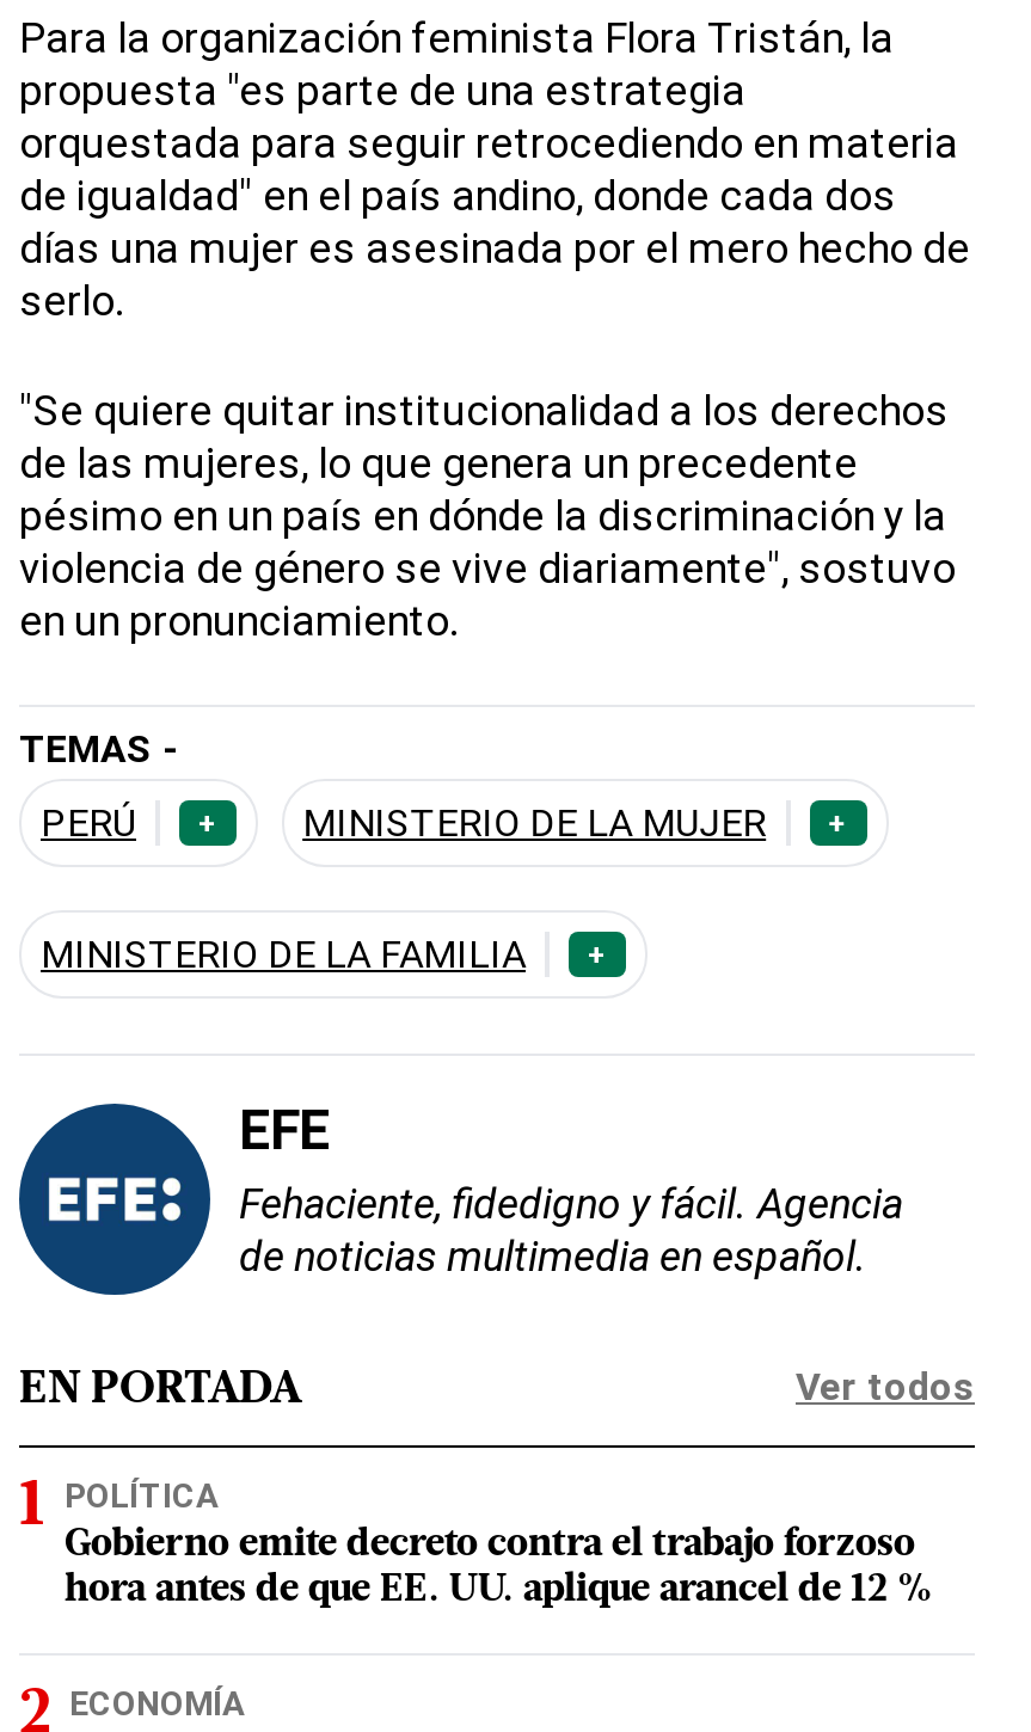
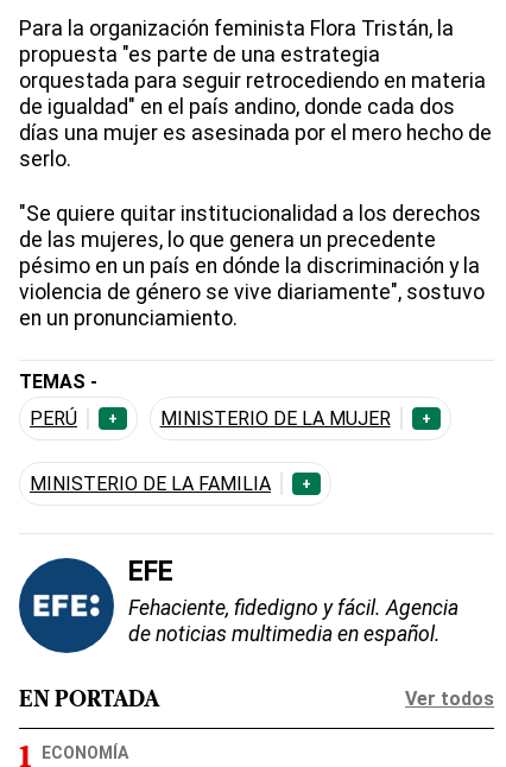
- POLÍTICA
- Gobierno emite decreto contra el trabajo forzoso
- hora antes de que EE. UU. aplique arancel de 12 %
